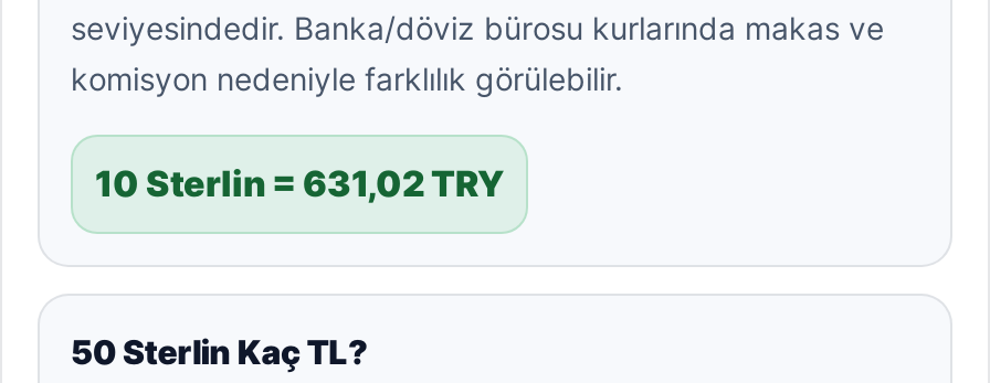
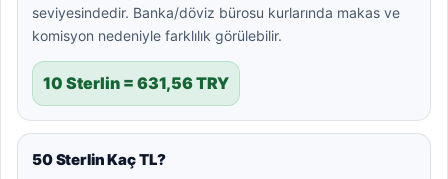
- 10 Sterlin = 631,02 TRY
+ 10 Sterlin = 631,56 TRY
